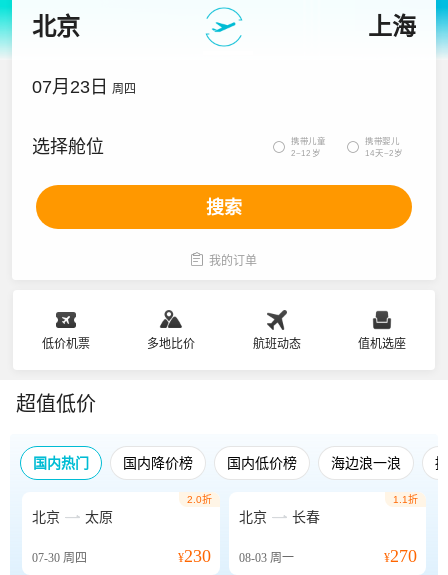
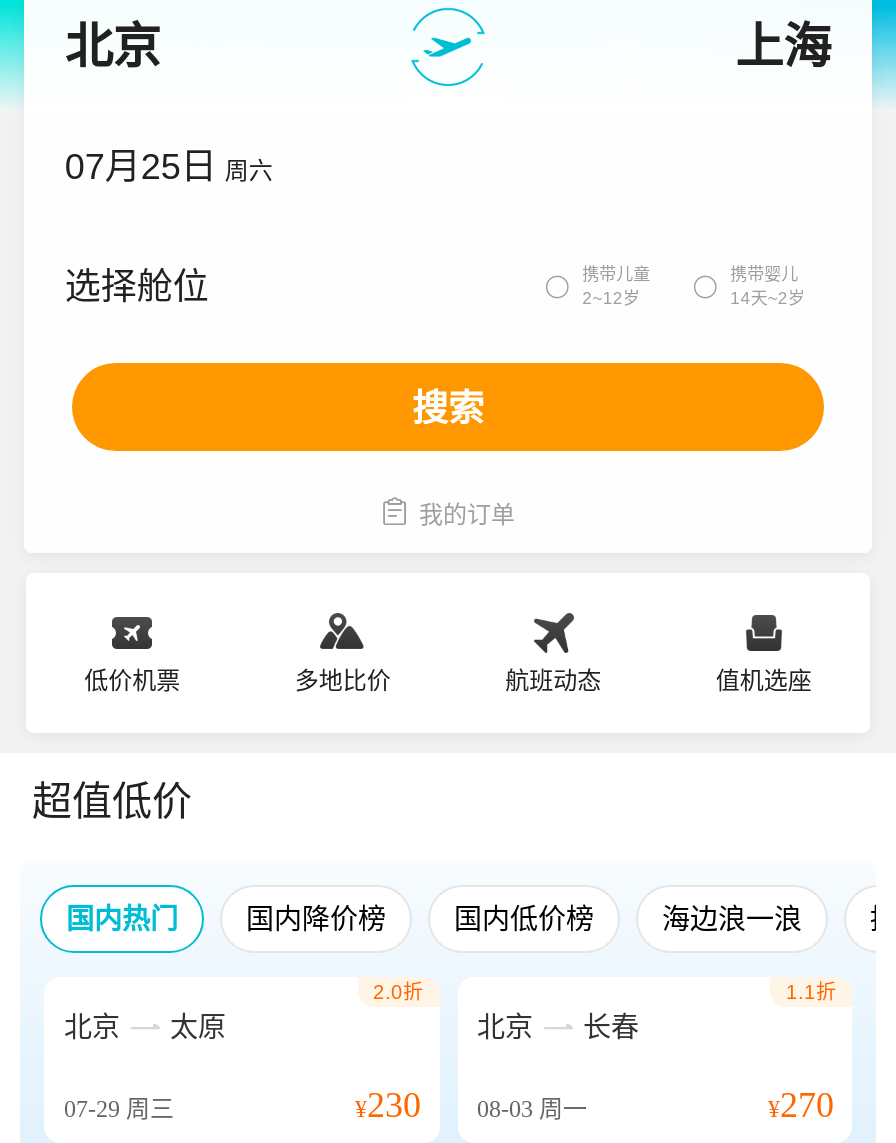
- 07月23日 周四
+ 07月25日 周六

- 07-30周四
+ 07-29周三
